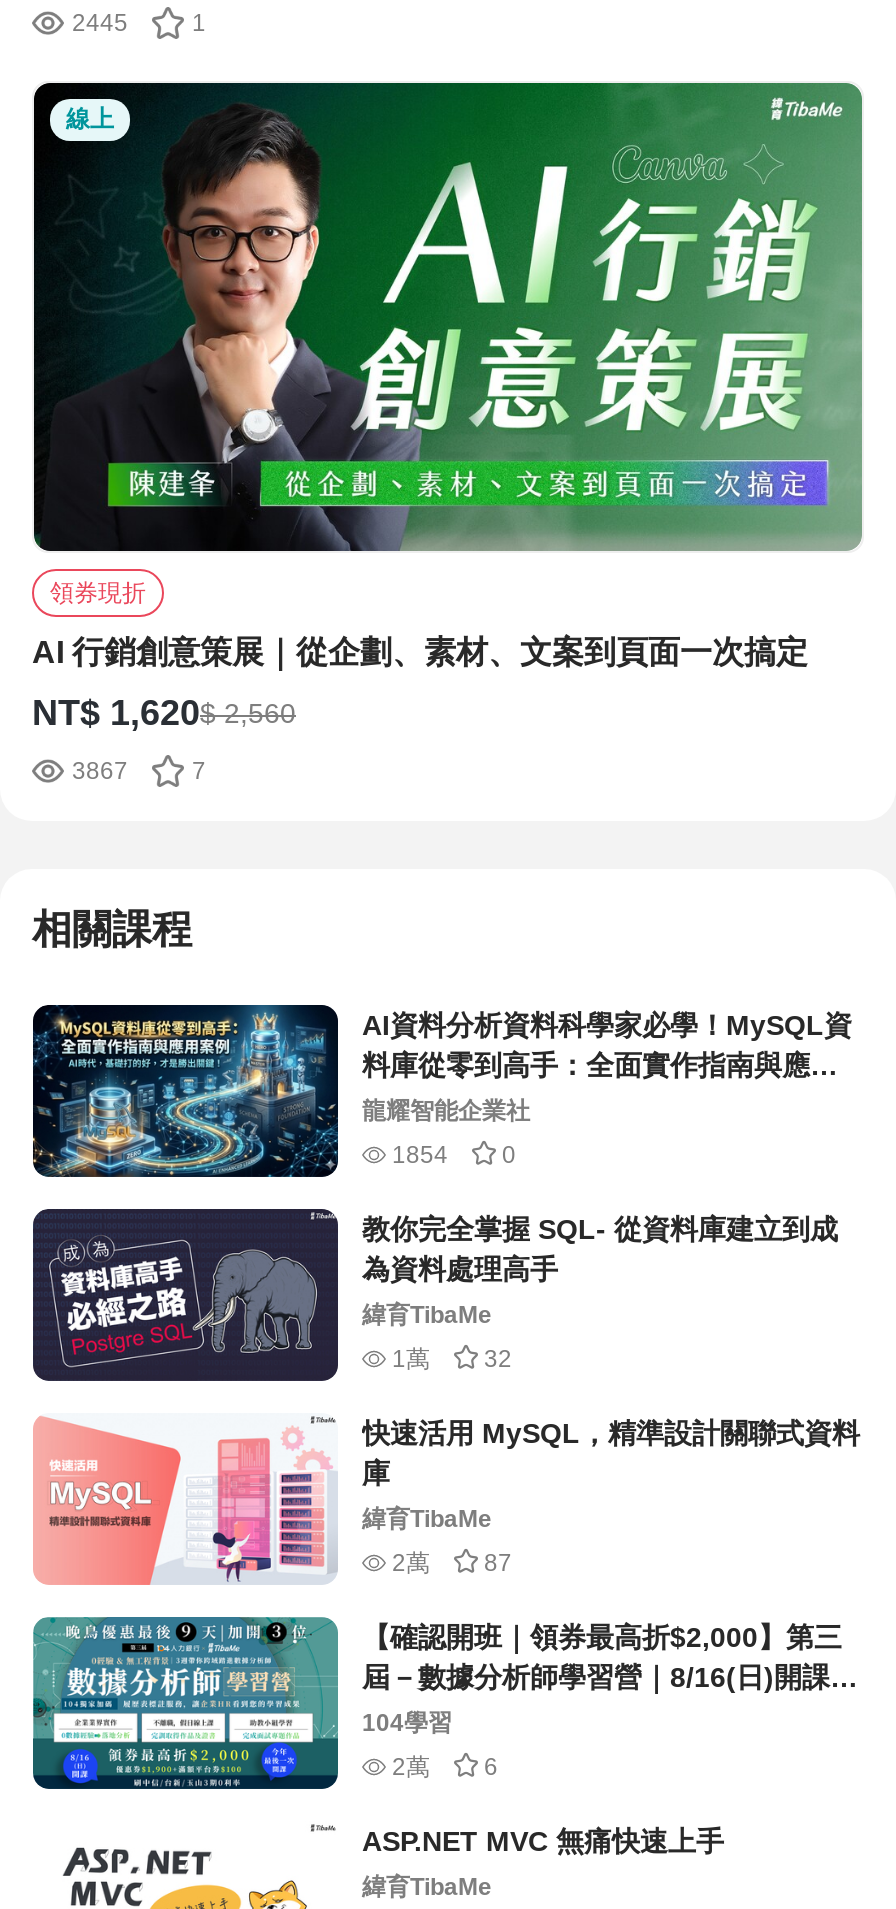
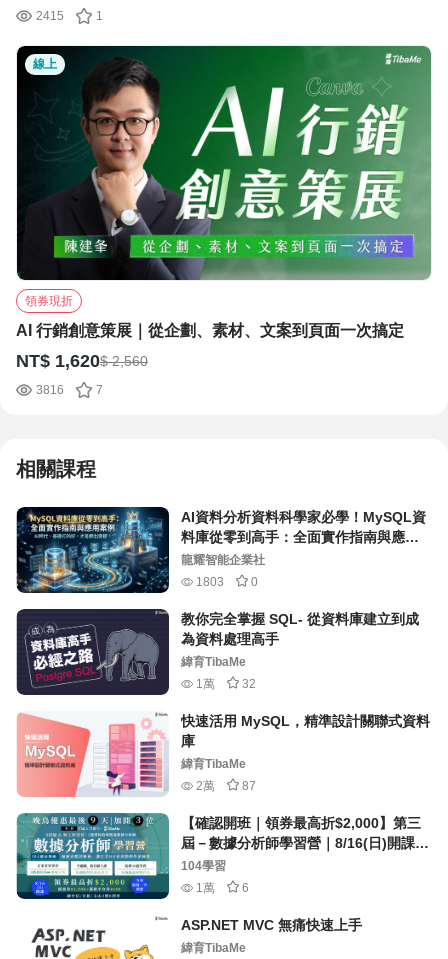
- 2445
+ 2415

- 3867
+ 3816

- 1854 0
+ 1803 0

- 2萬 6
+ 1萬 6
